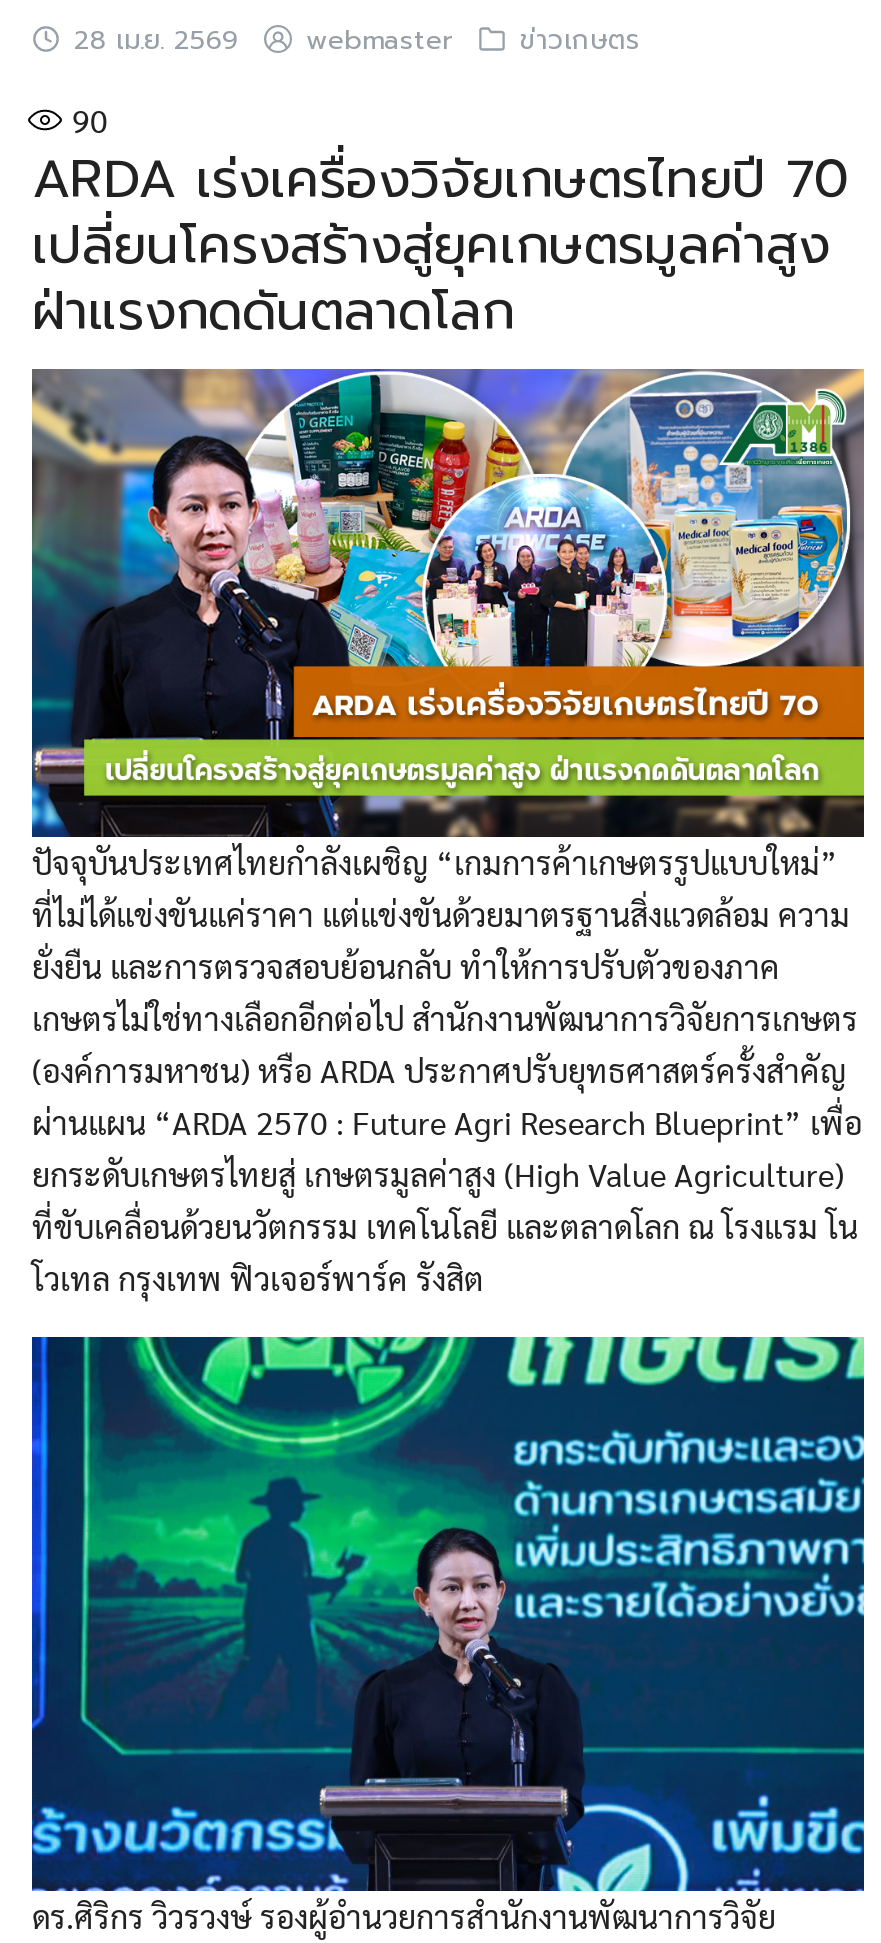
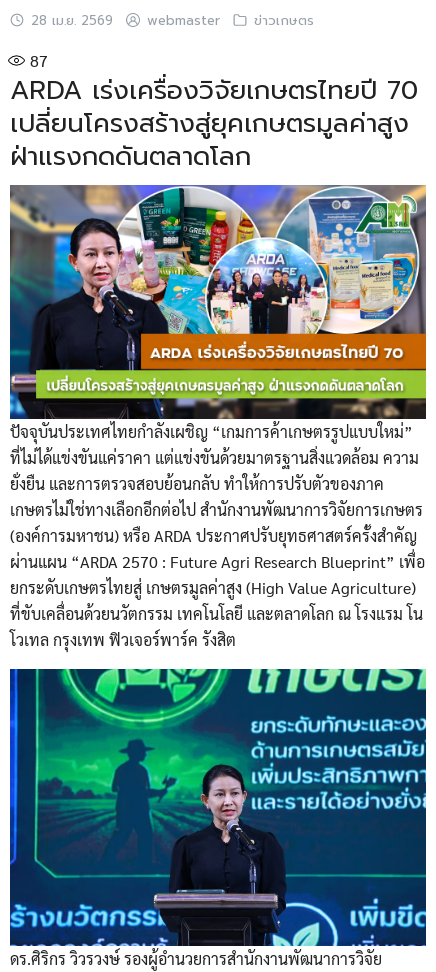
- 90
+ 87
